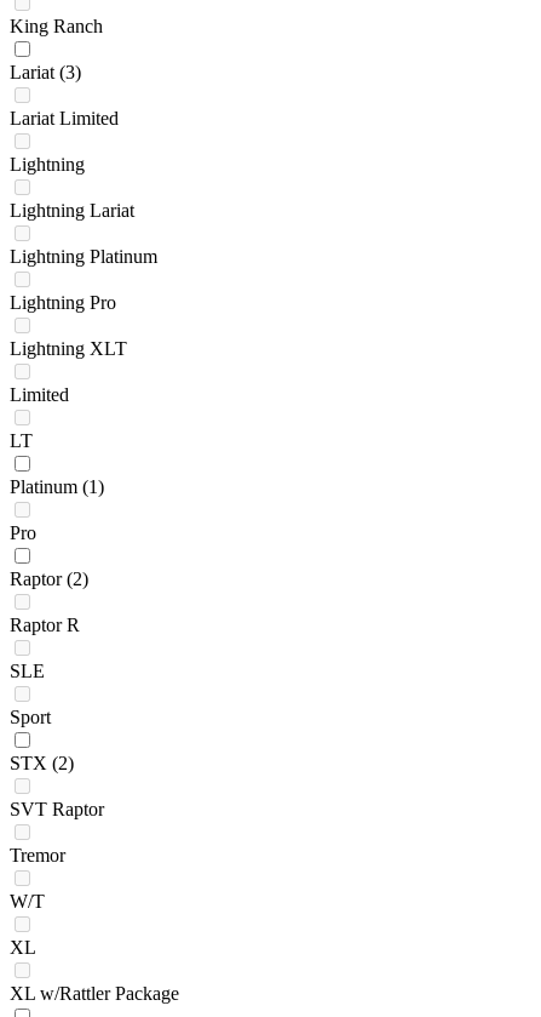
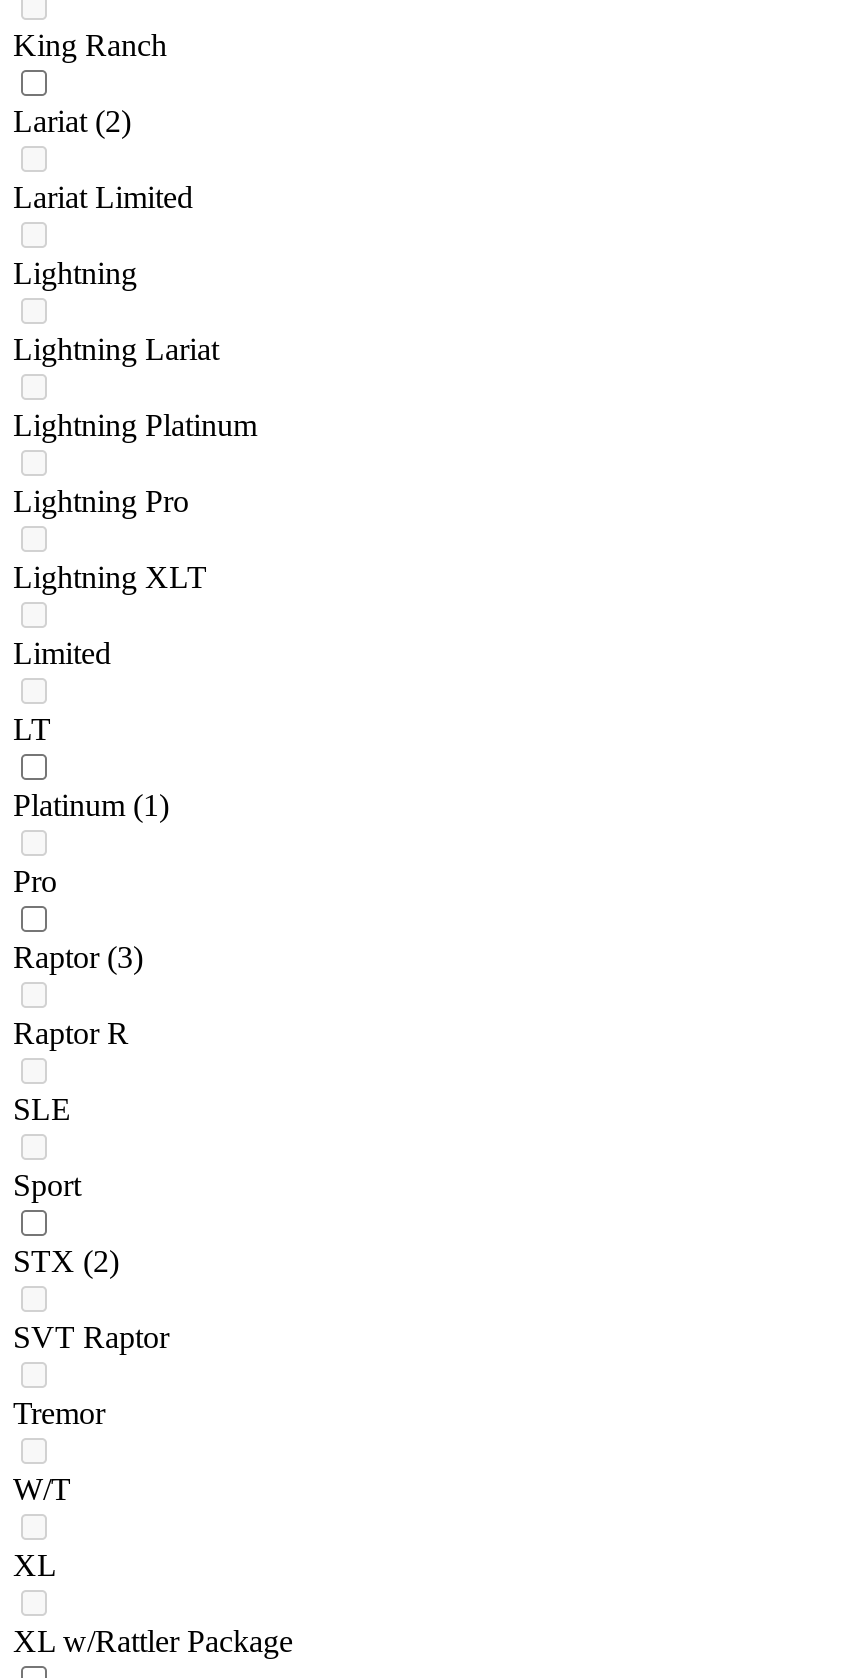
- Lariat (3)
+ Lariat (2)

- Raptor (2)
+ Raptor (3)
